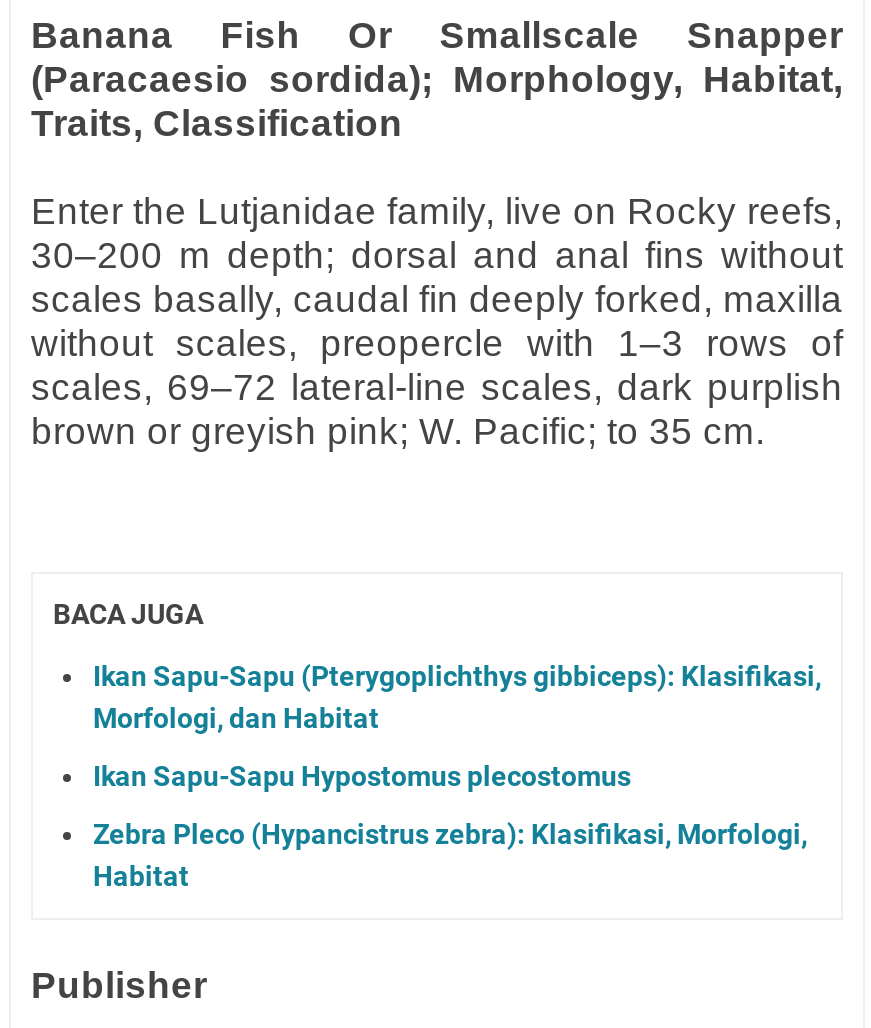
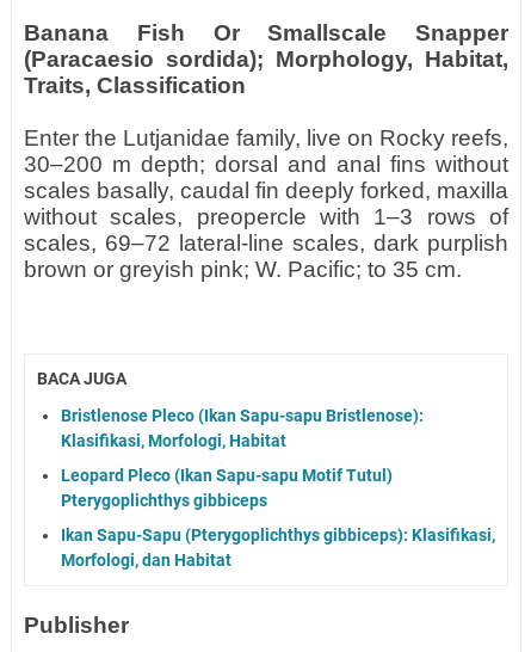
+ Bristlenose Pleco (Ikan Sapu-sapu Bristlenose):
+ Klasifikasi, Morfologi, Habitat
+ Leopard Pleco (Ikan Sapu-sapu Motif Tutul)
+ Pterygoplichthys gibbiceps

moved down: Ikan Sapu-Sapu (Pterygoplichthys gibbiceps): Klasifikasi, | Morfologi, dan Habitat

- Ikan Sapu-Sapu Hypostomus plecostomus
- Zebra Pleco (Hypancistrus zebra): Klasifikasi, Morfologi,
- Habitat
